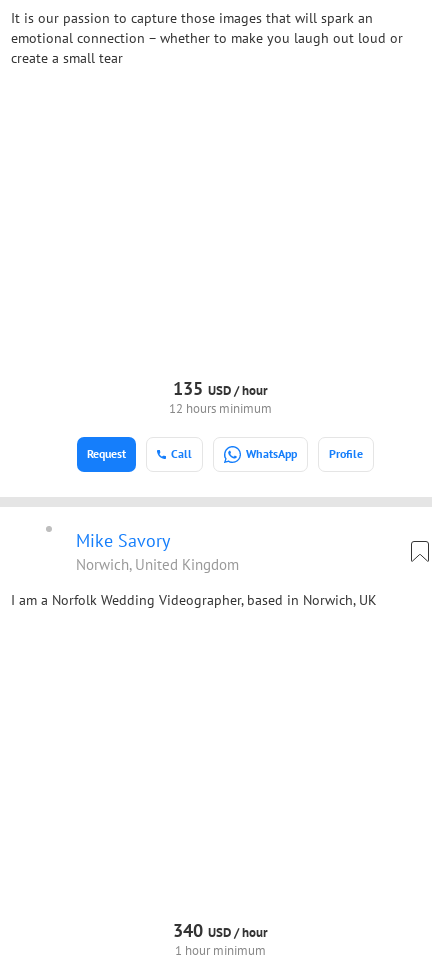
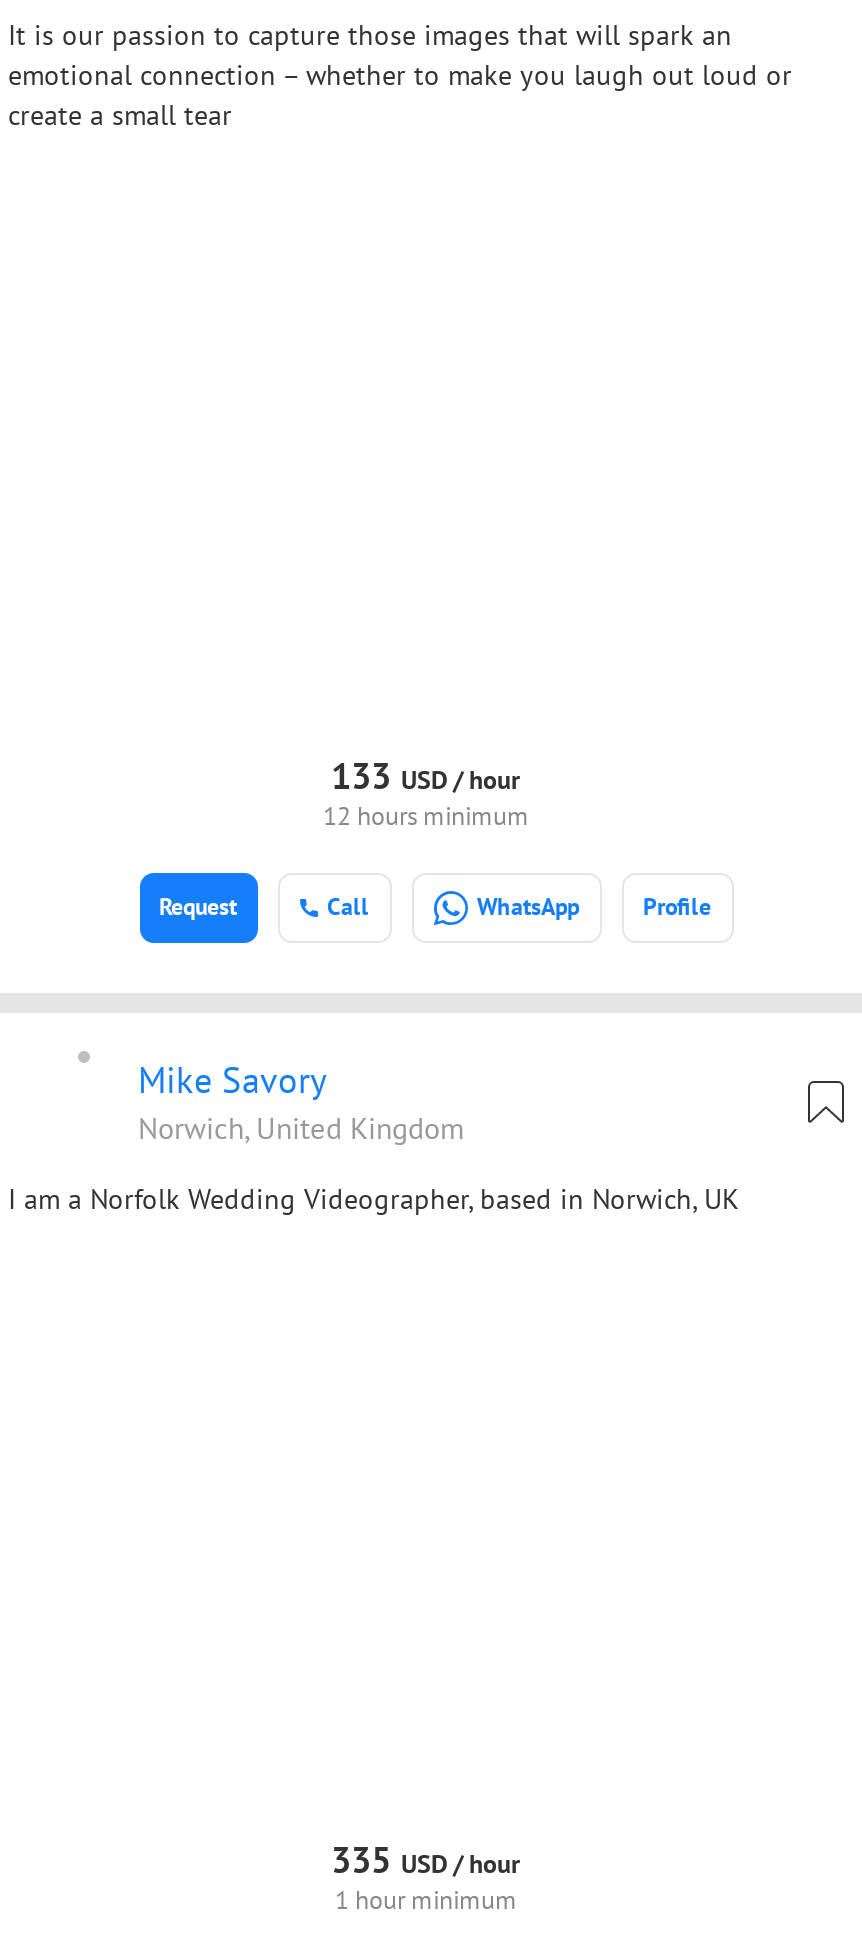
- 135 USD /hour
+ 133 USD /hour

- 340 USD /hour
+ 335 USD /hour
